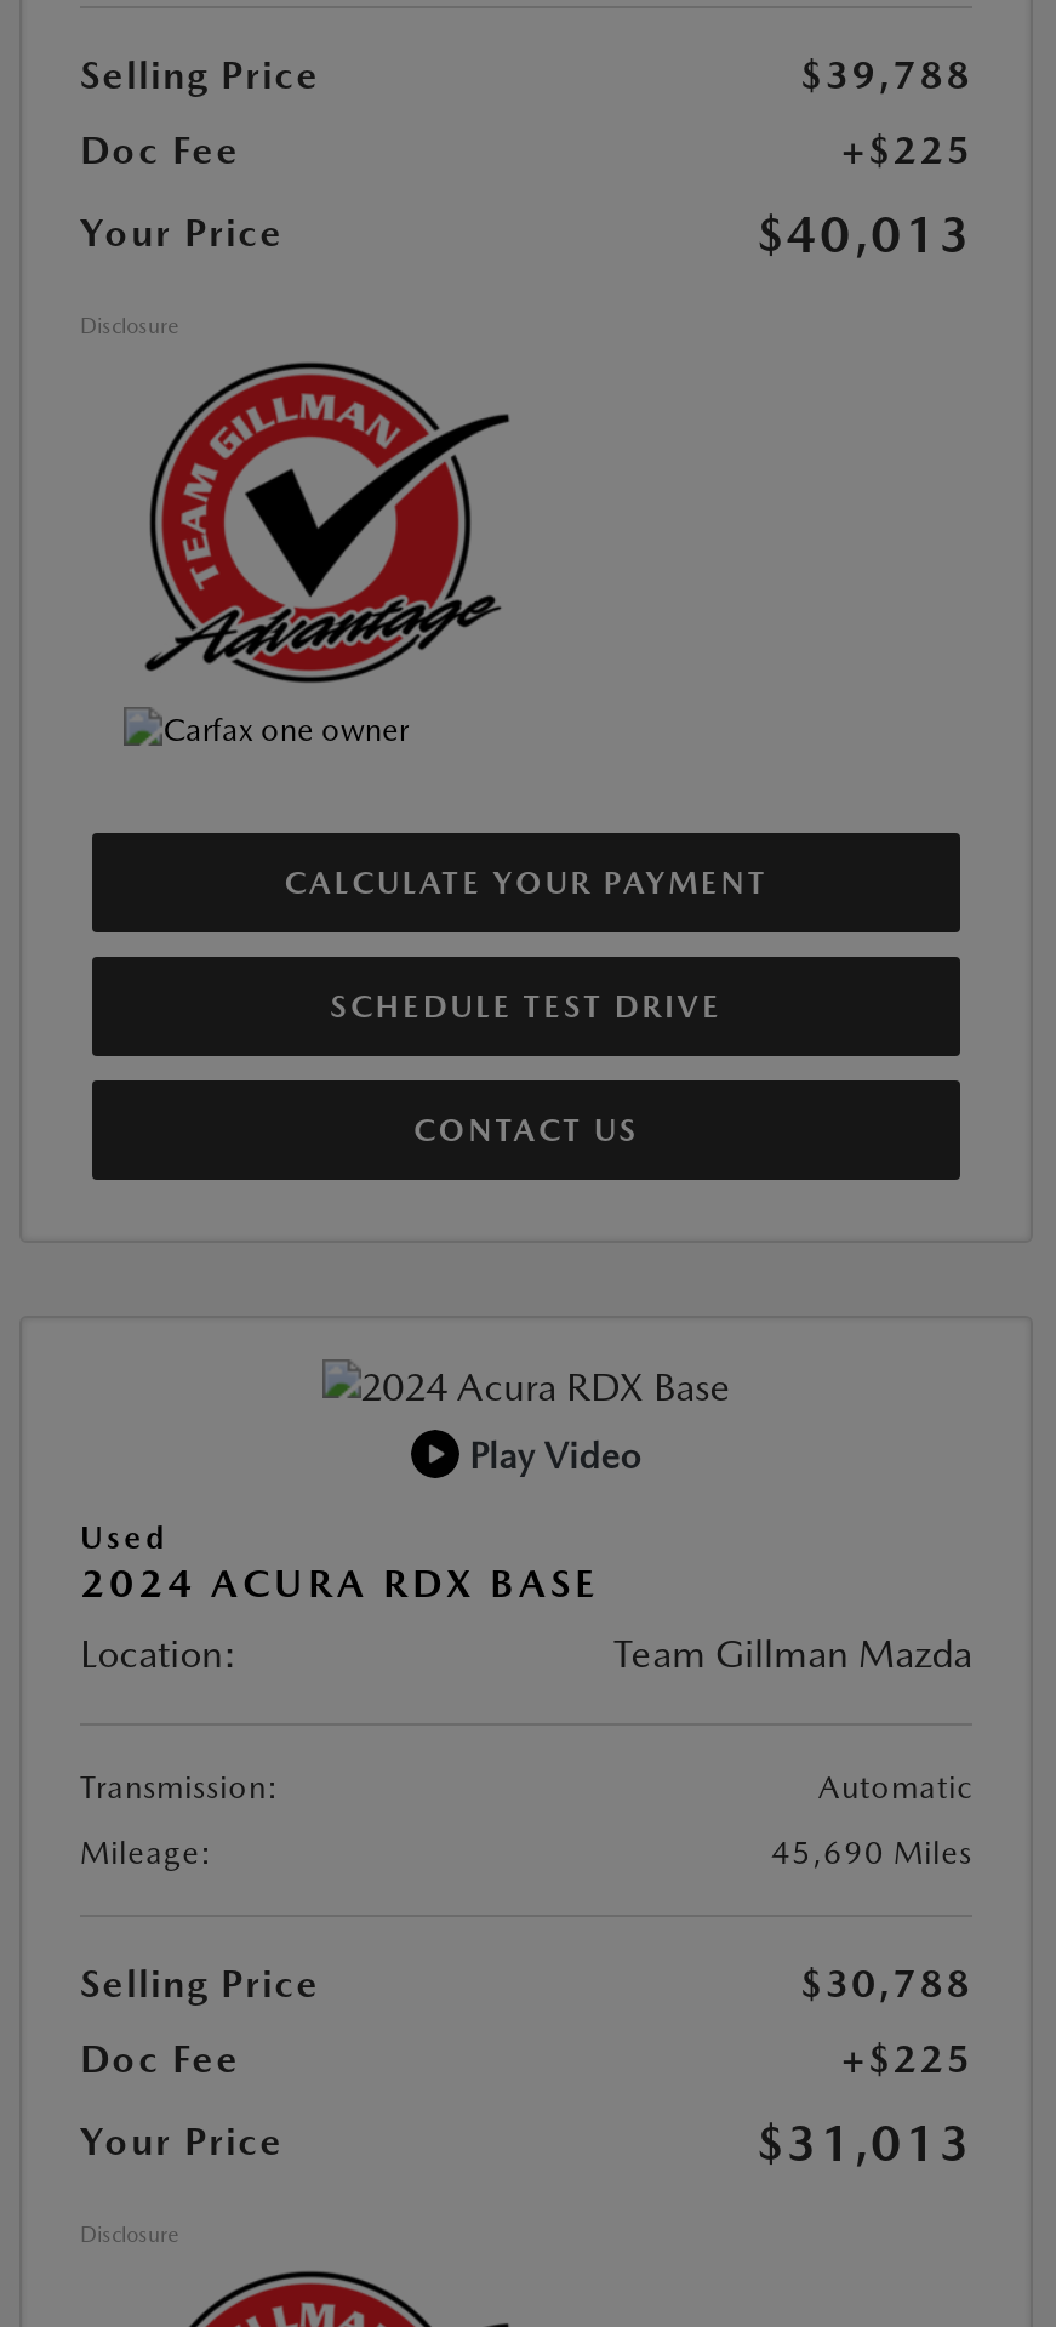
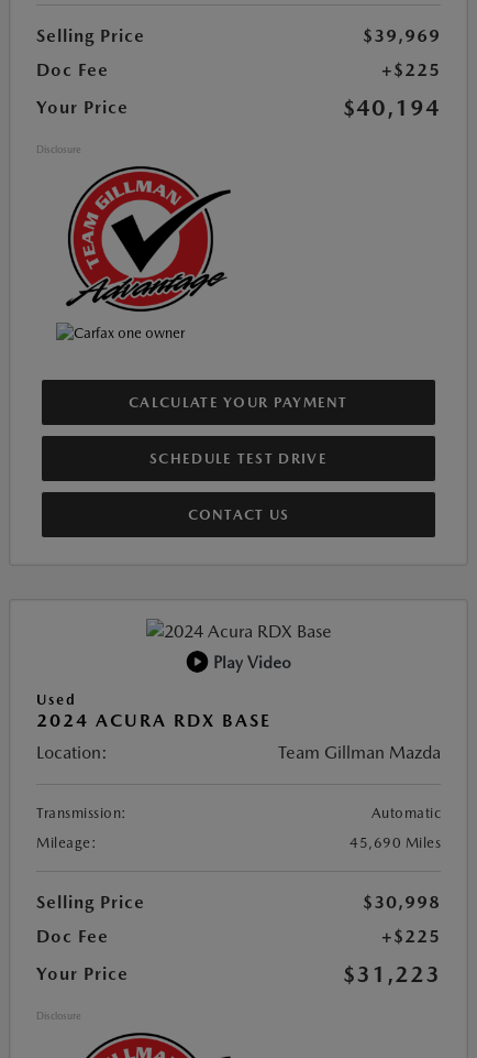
- $39,788
+ $39,969

- $40,013
+ $40,194

- $30,788
+ $30,998

- $31,013
+ $31,223
